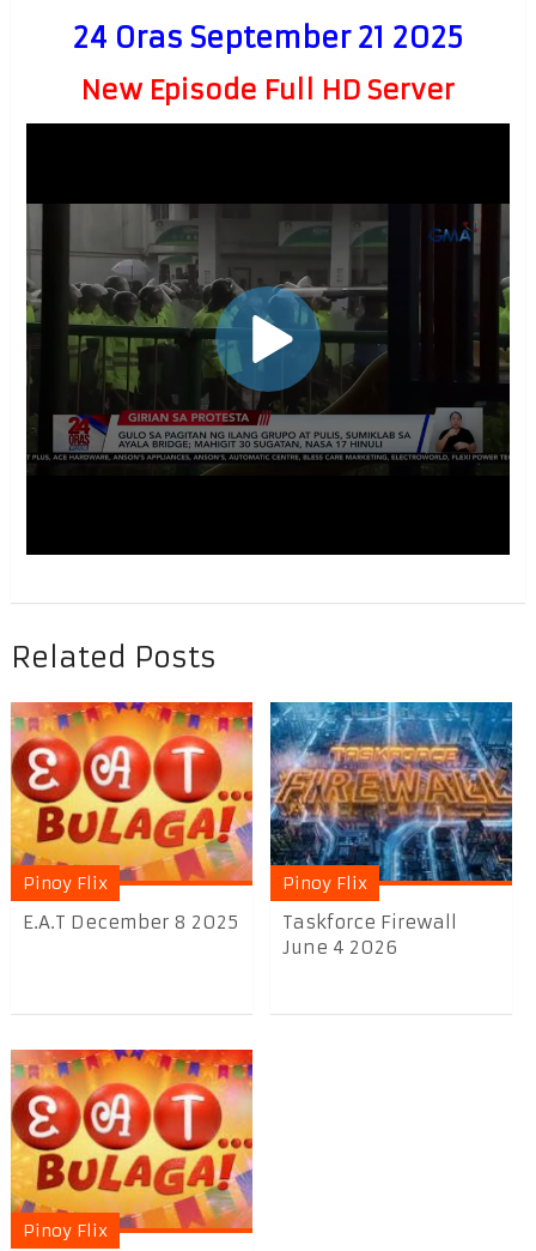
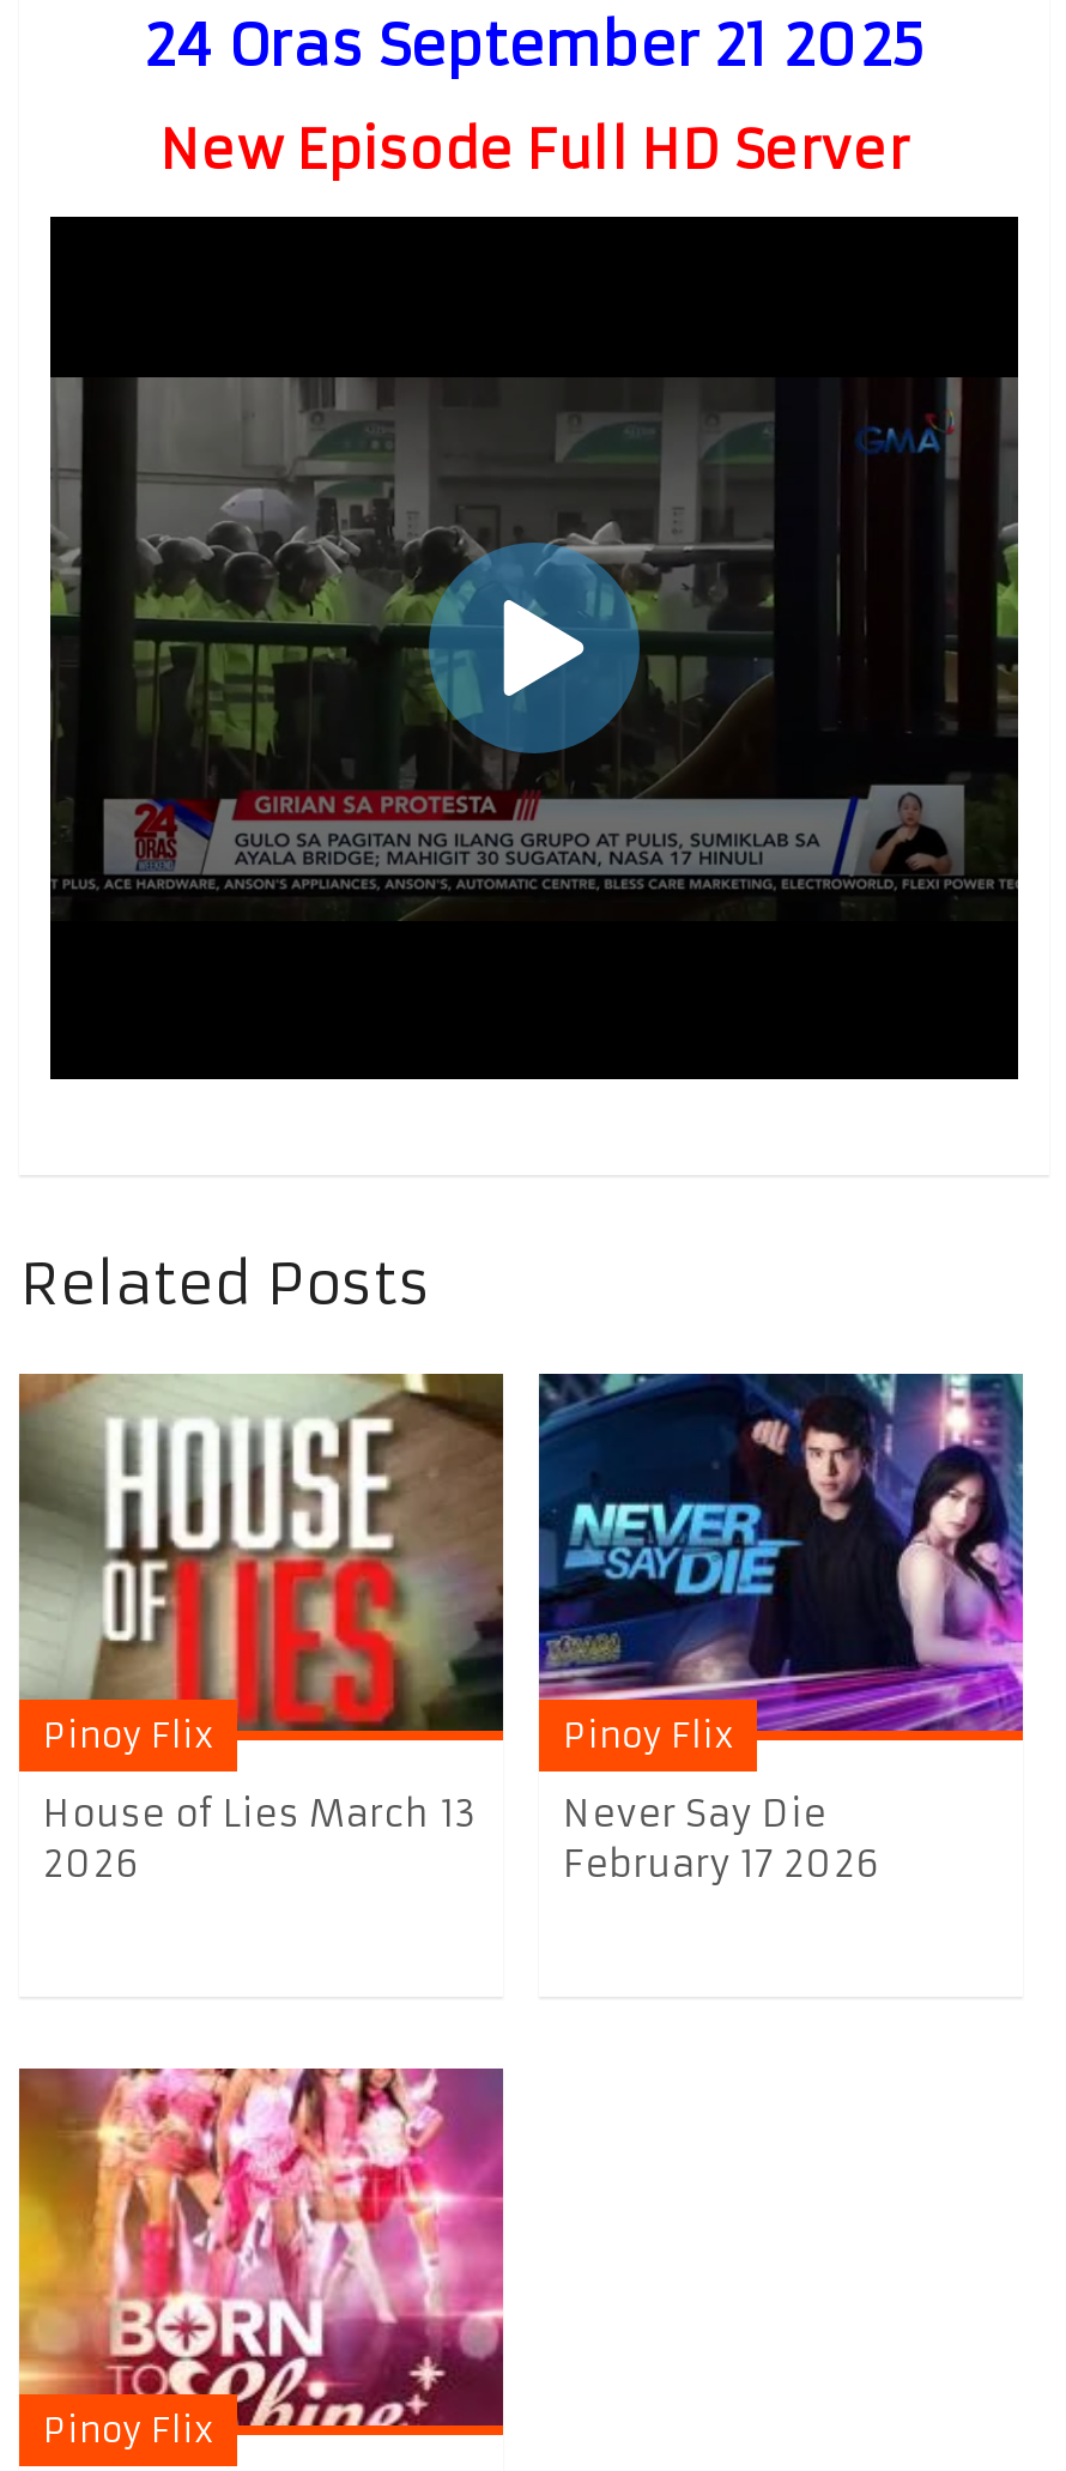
- [image]
- E.A.T December 8 2025
+ [image]
+ House of Lies March 13
+ 2026

- [image]
- Taskforce Firewall
- June 4 2026
+ [image]
+ Never Say Die
+ February 17 2026

- [image]
+ [image]
